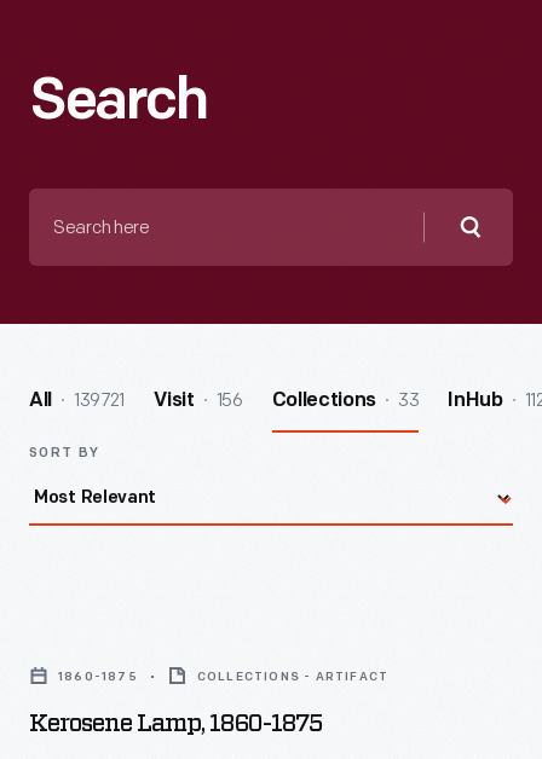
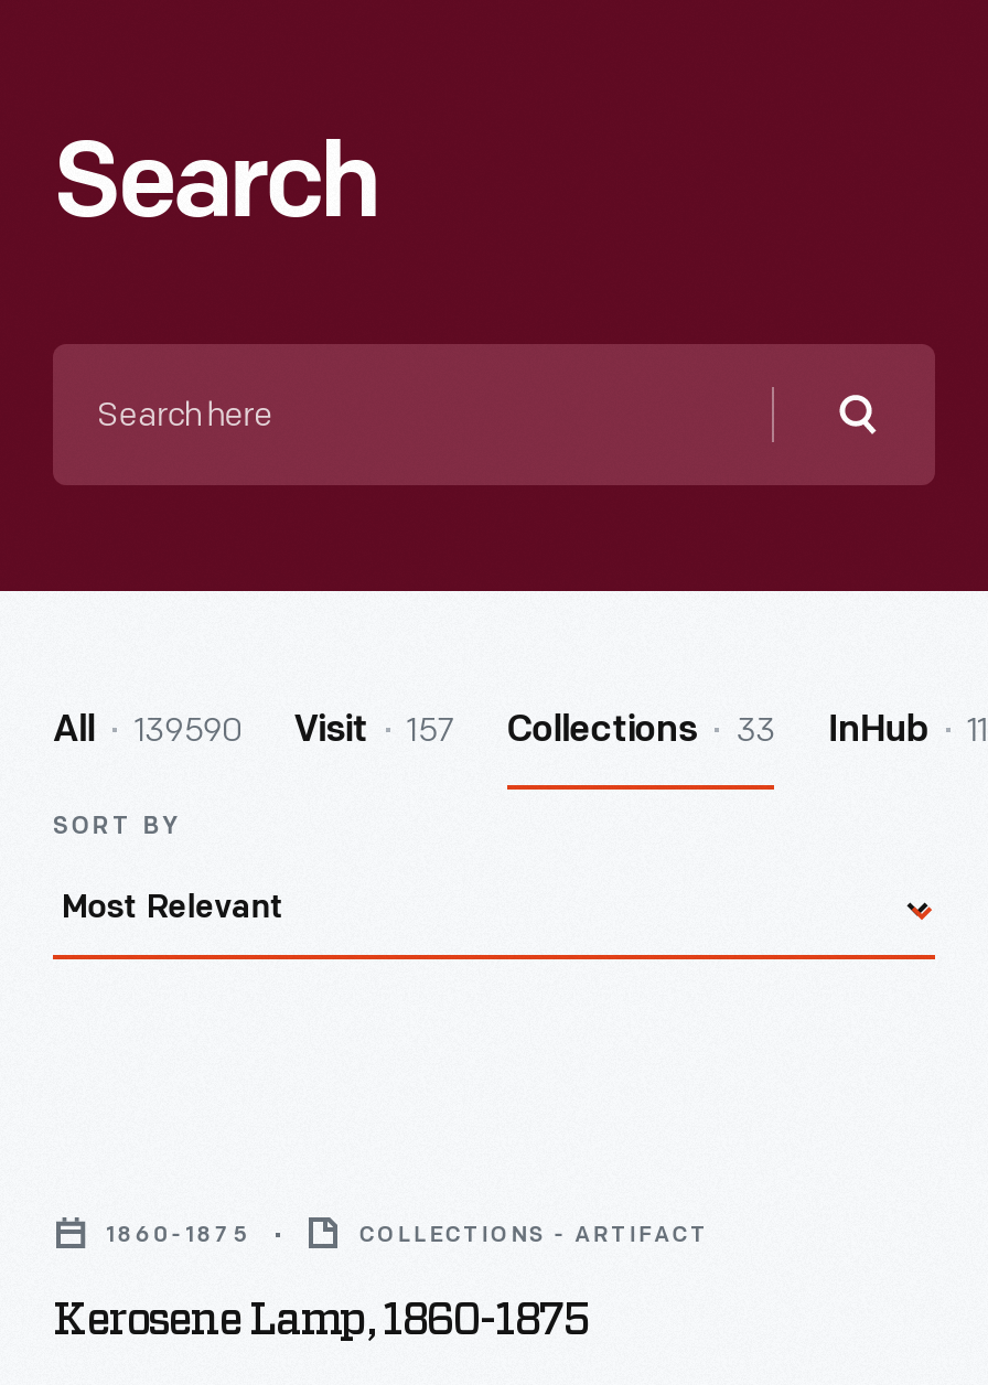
- 139721
+ 139590

- 156
+ 157
